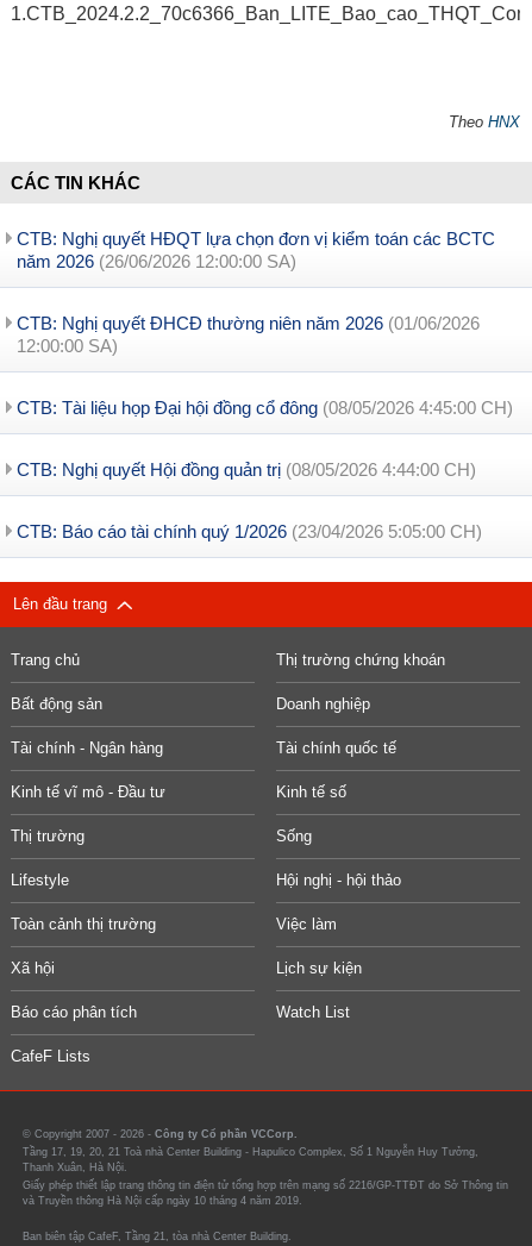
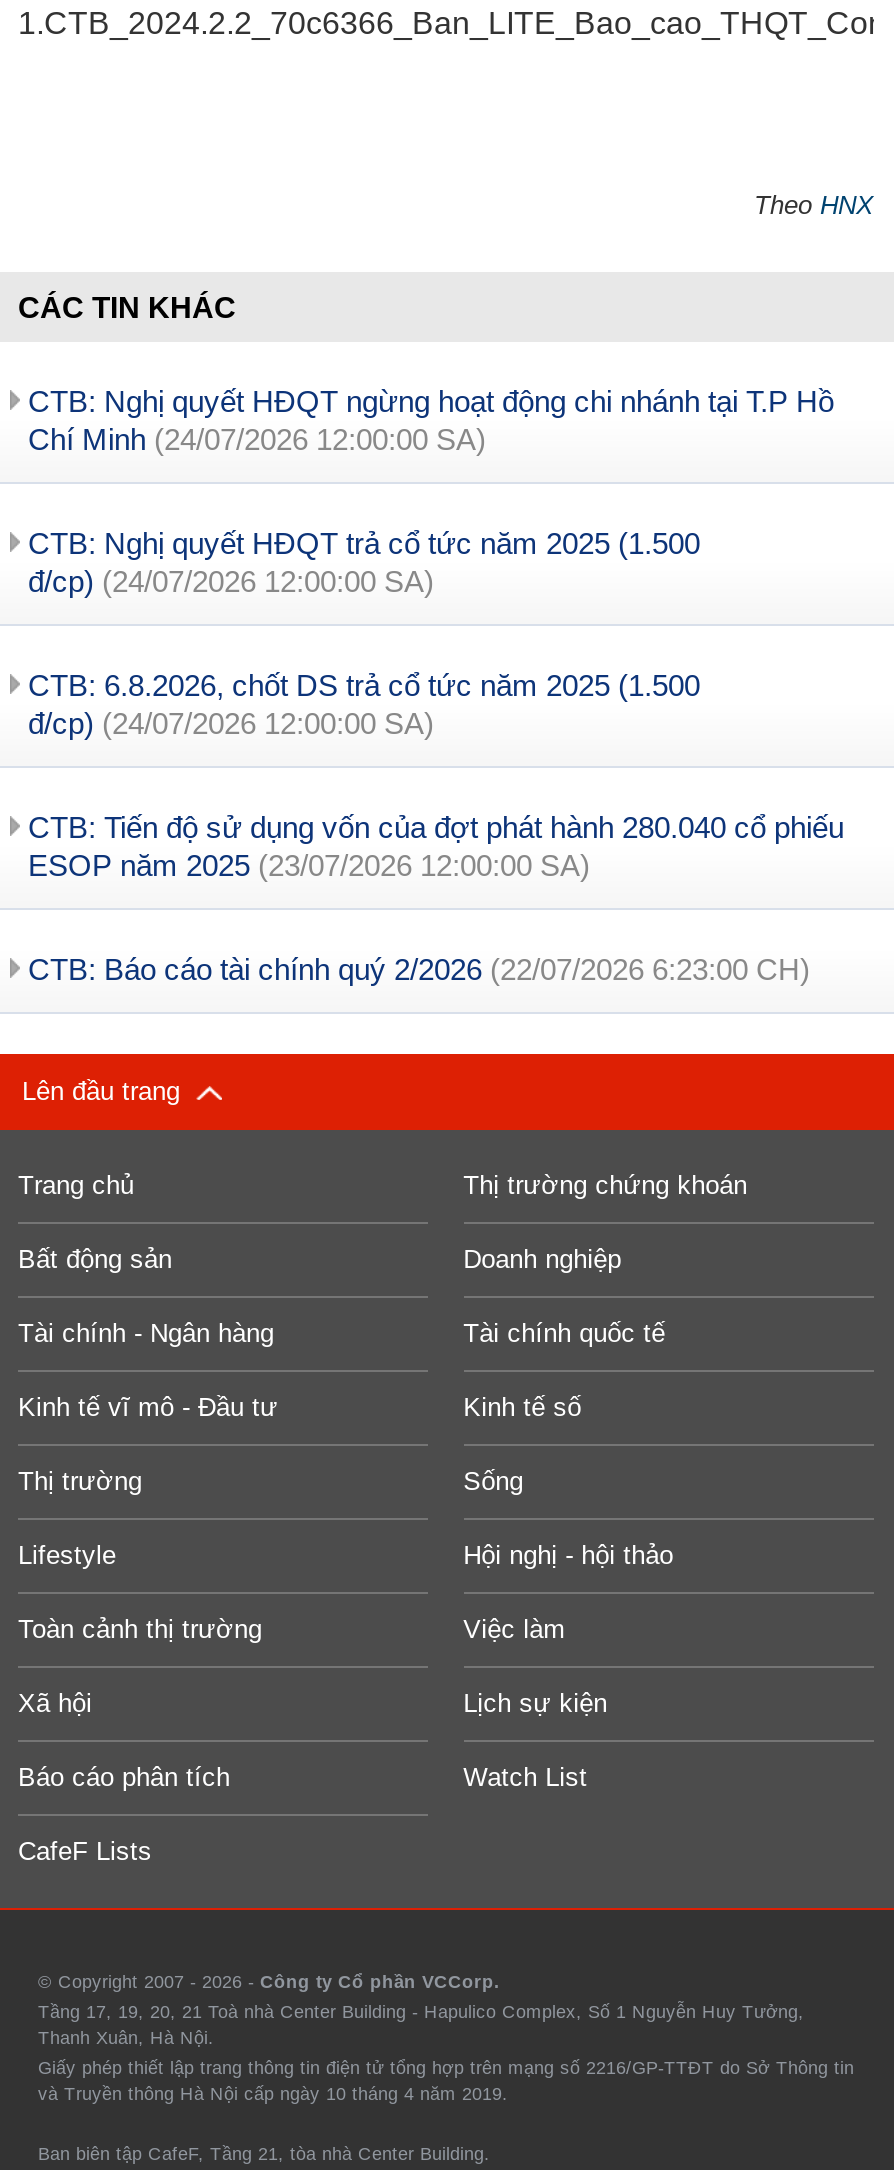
- CTB: Nghị quyết HĐQT lựa chọn đơn vị kiểm toán các BCTC
- năm 2026 (26/06/2026 12:00:00 SA)
+ CTB: Nghị quyết HĐQT ngừng hoạt động chi nhánh tại T.P Hồ
+ Chí Minh (24/07/2026 12:00:00 SA)

- CTB: Nghị quyết ĐHCĐ thường niên năm 2026 (01/06/2026
- 12:00:00 SA)
+ CTB: Nghị quyết HĐQT trả cổ tức năm 2025 (1.500
+ đ/cp) (24/07/2026 12:00:00 SA)

- CTB: Tài liệu họp Đại hội đồng cổ đông (08/05/2026 4:45:00 CH)
+ CTB: 6.8.2026, chốt DS trả cổ tức năm 2025 (1.500
+ đ/cp) (24/07/2026 12:00:00 SA)

- CTB: Nghị quyết Hội đồng quản trị (08/05/2026 4:44:00 CH)
+ CTB: Tiến độ sử dụng vốn của đợt phát hành 280.040 cổ phiếu
+ ESOP năm 2025 (23/07/2026 12:00:00 SA)

- CTB: Báo cáo tài chính quý 1/2026 (23/04/2026 5:05:00 CH)
+ CTB: Báo cáo tài chính quý 2/2026 (22/07/2026 6:23:00 CH)
